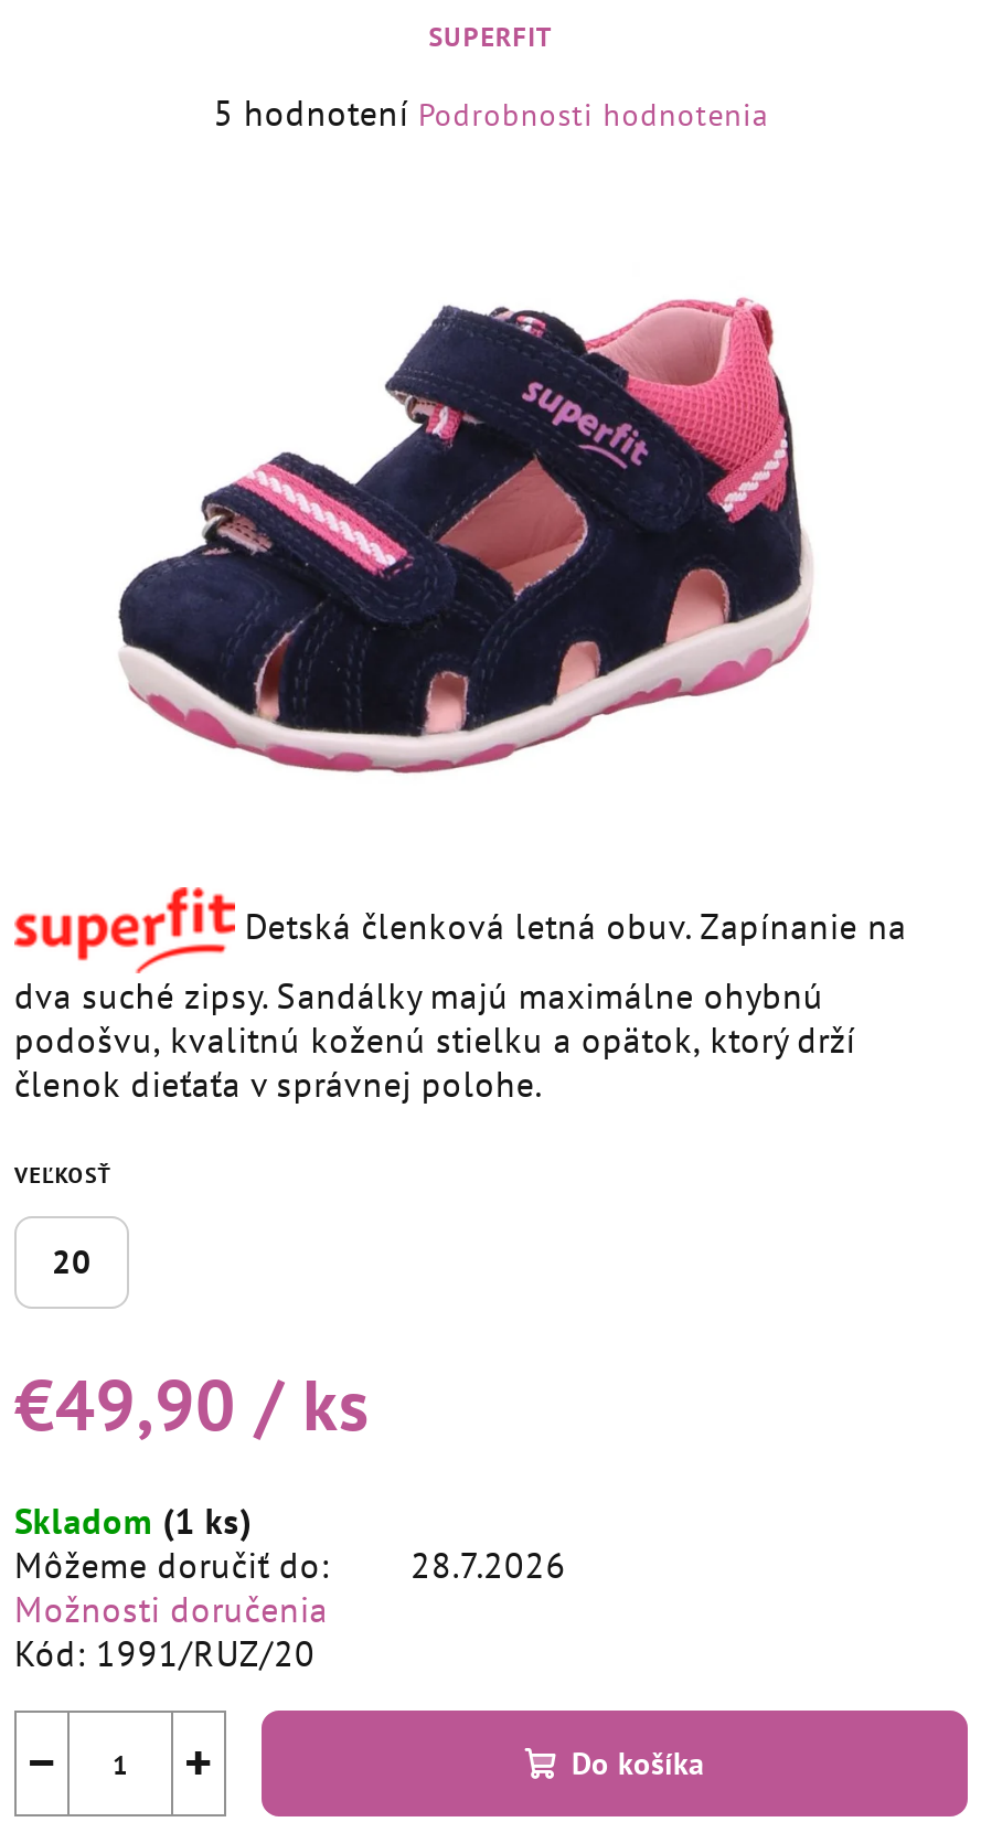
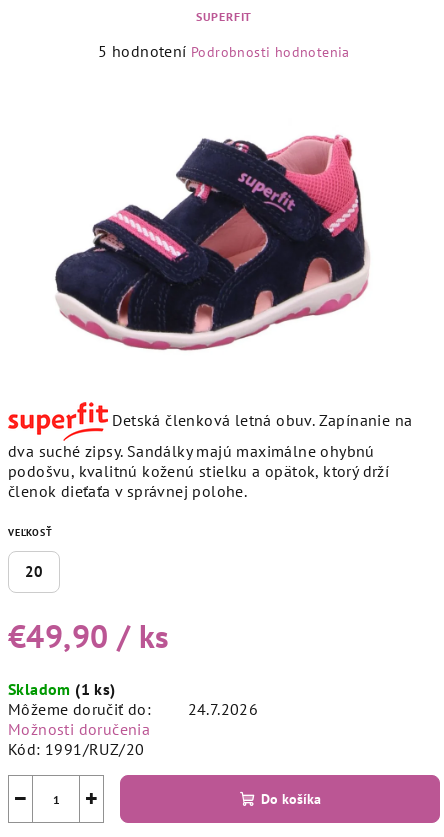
- Môžeme doručiť do: 28.7.2026
+ Môžeme doručiť do: 24.7.2026
